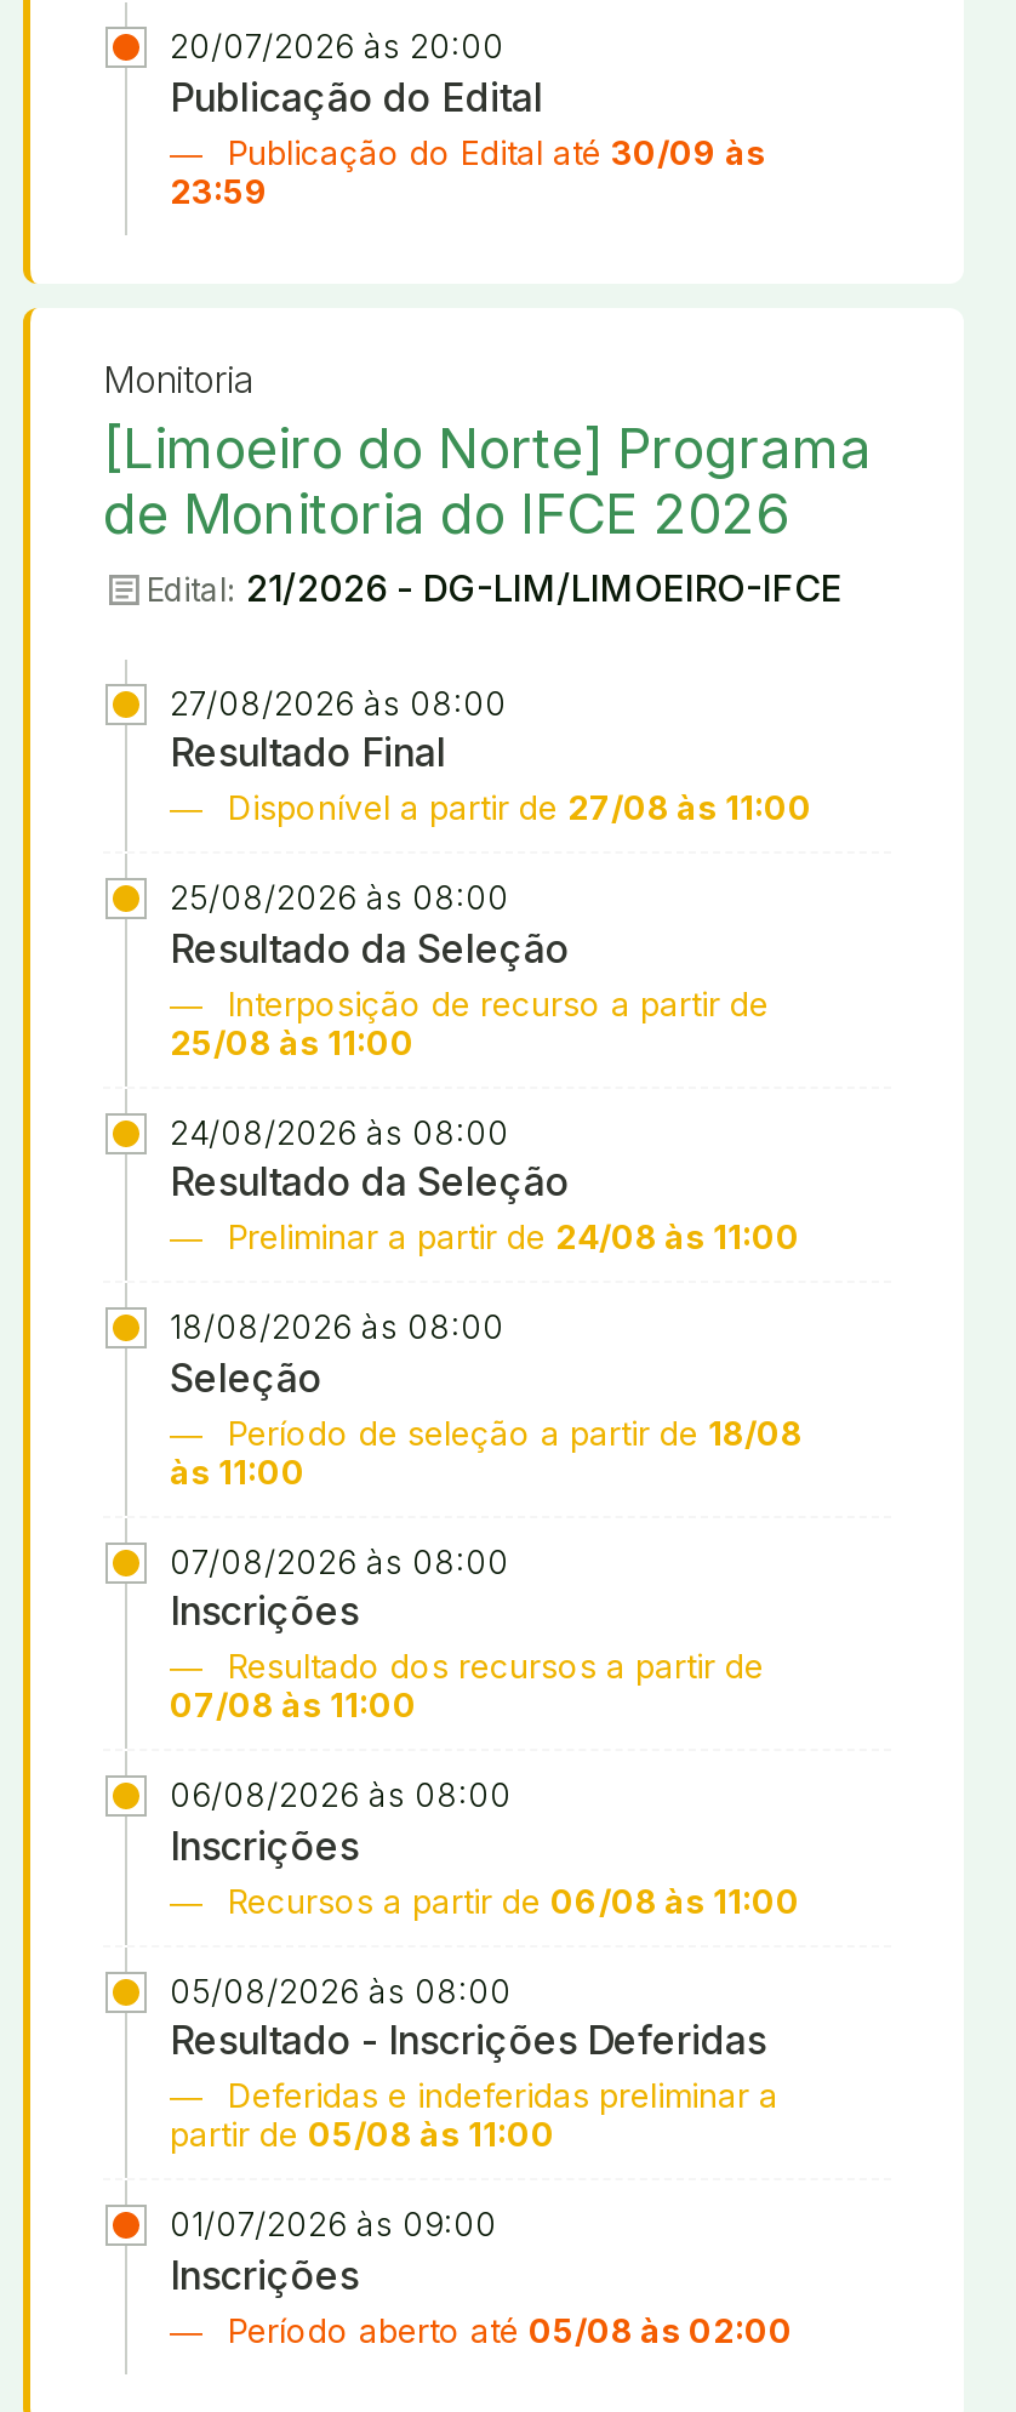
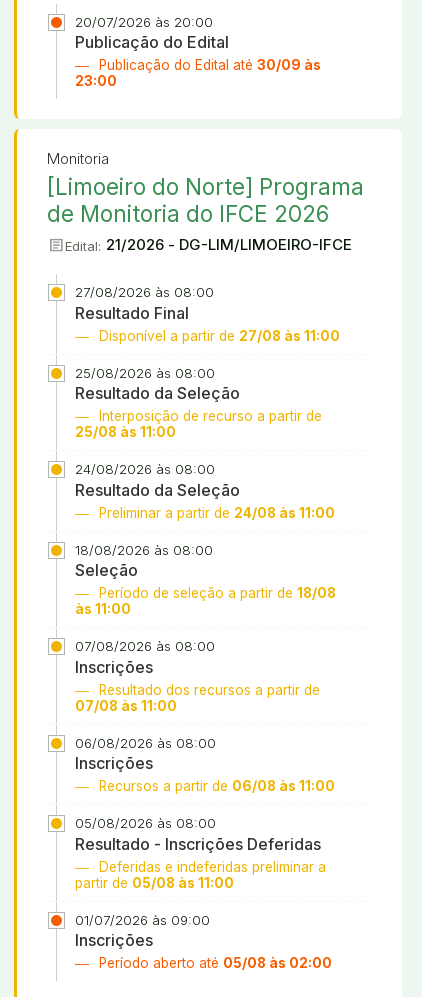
- 23:59
+ 23:00
